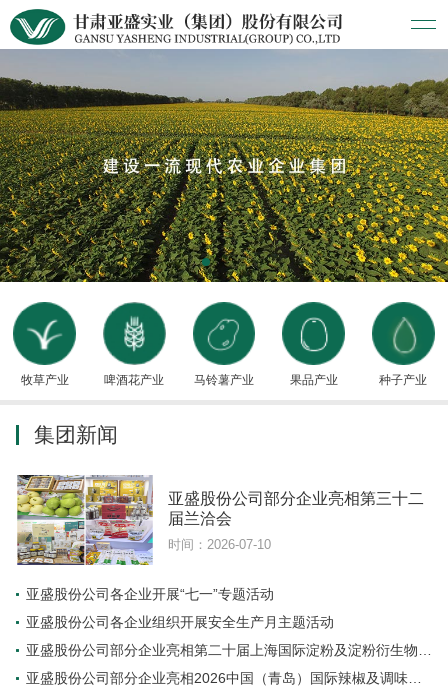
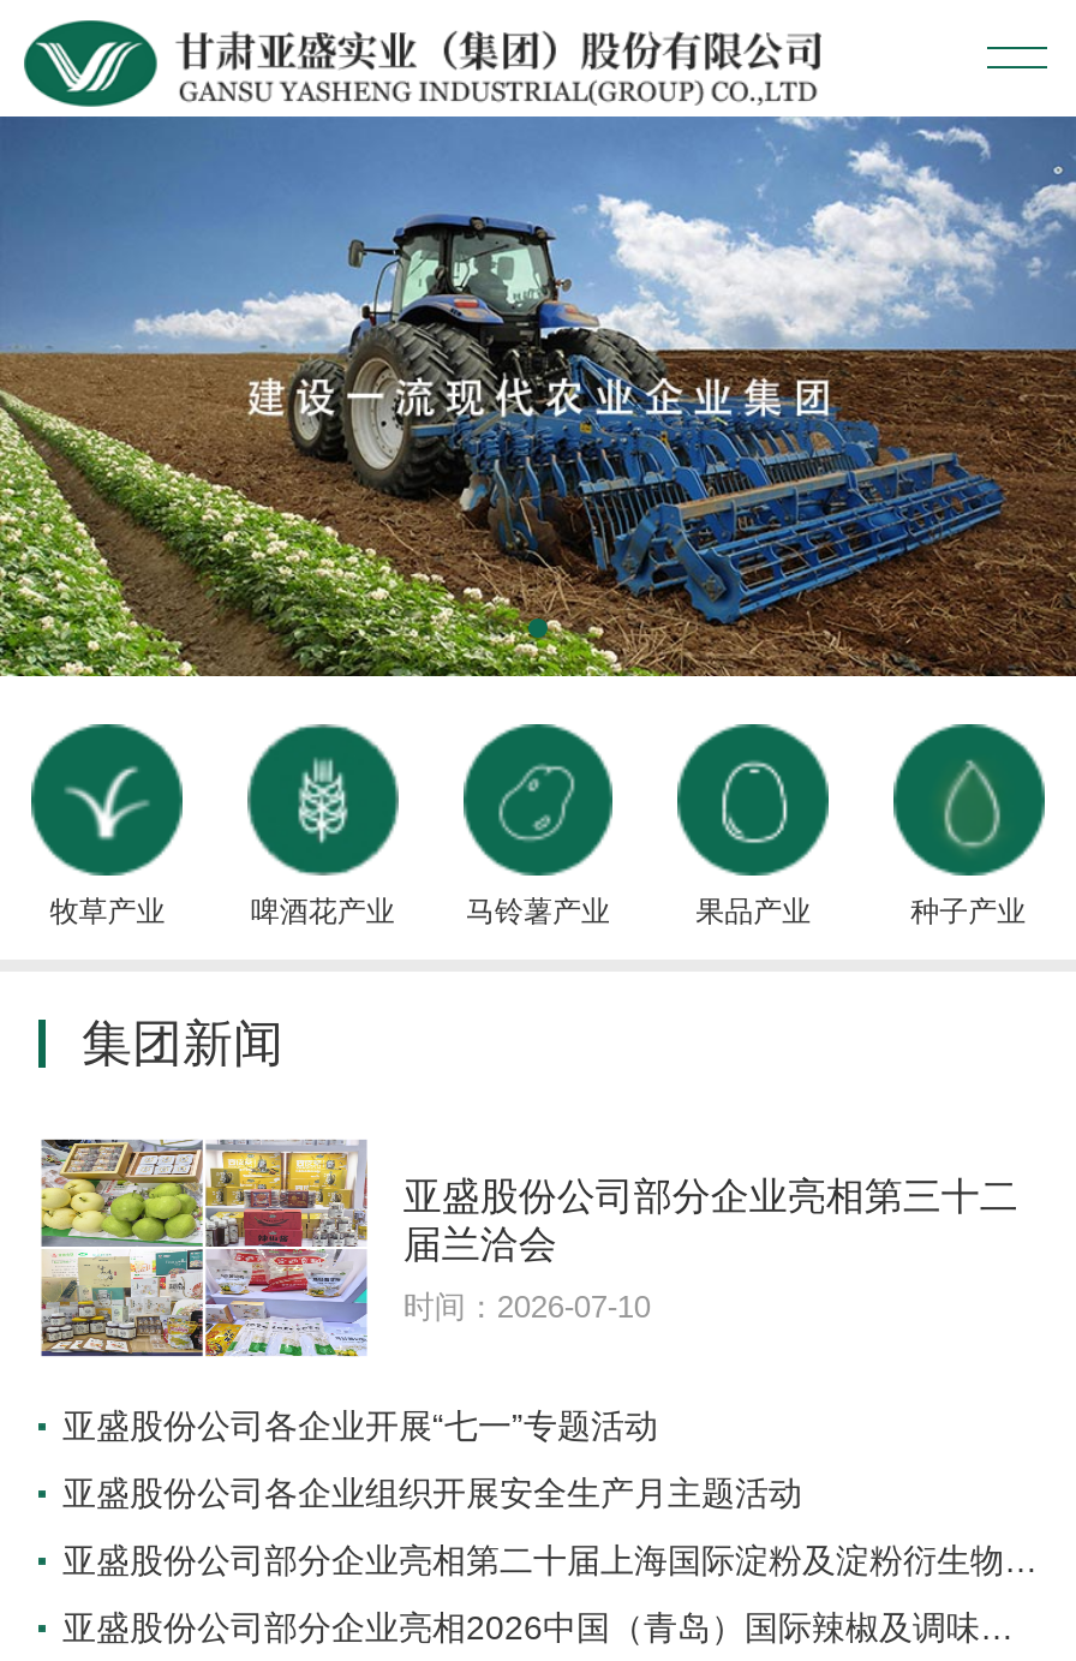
- [image]
+ [image]
